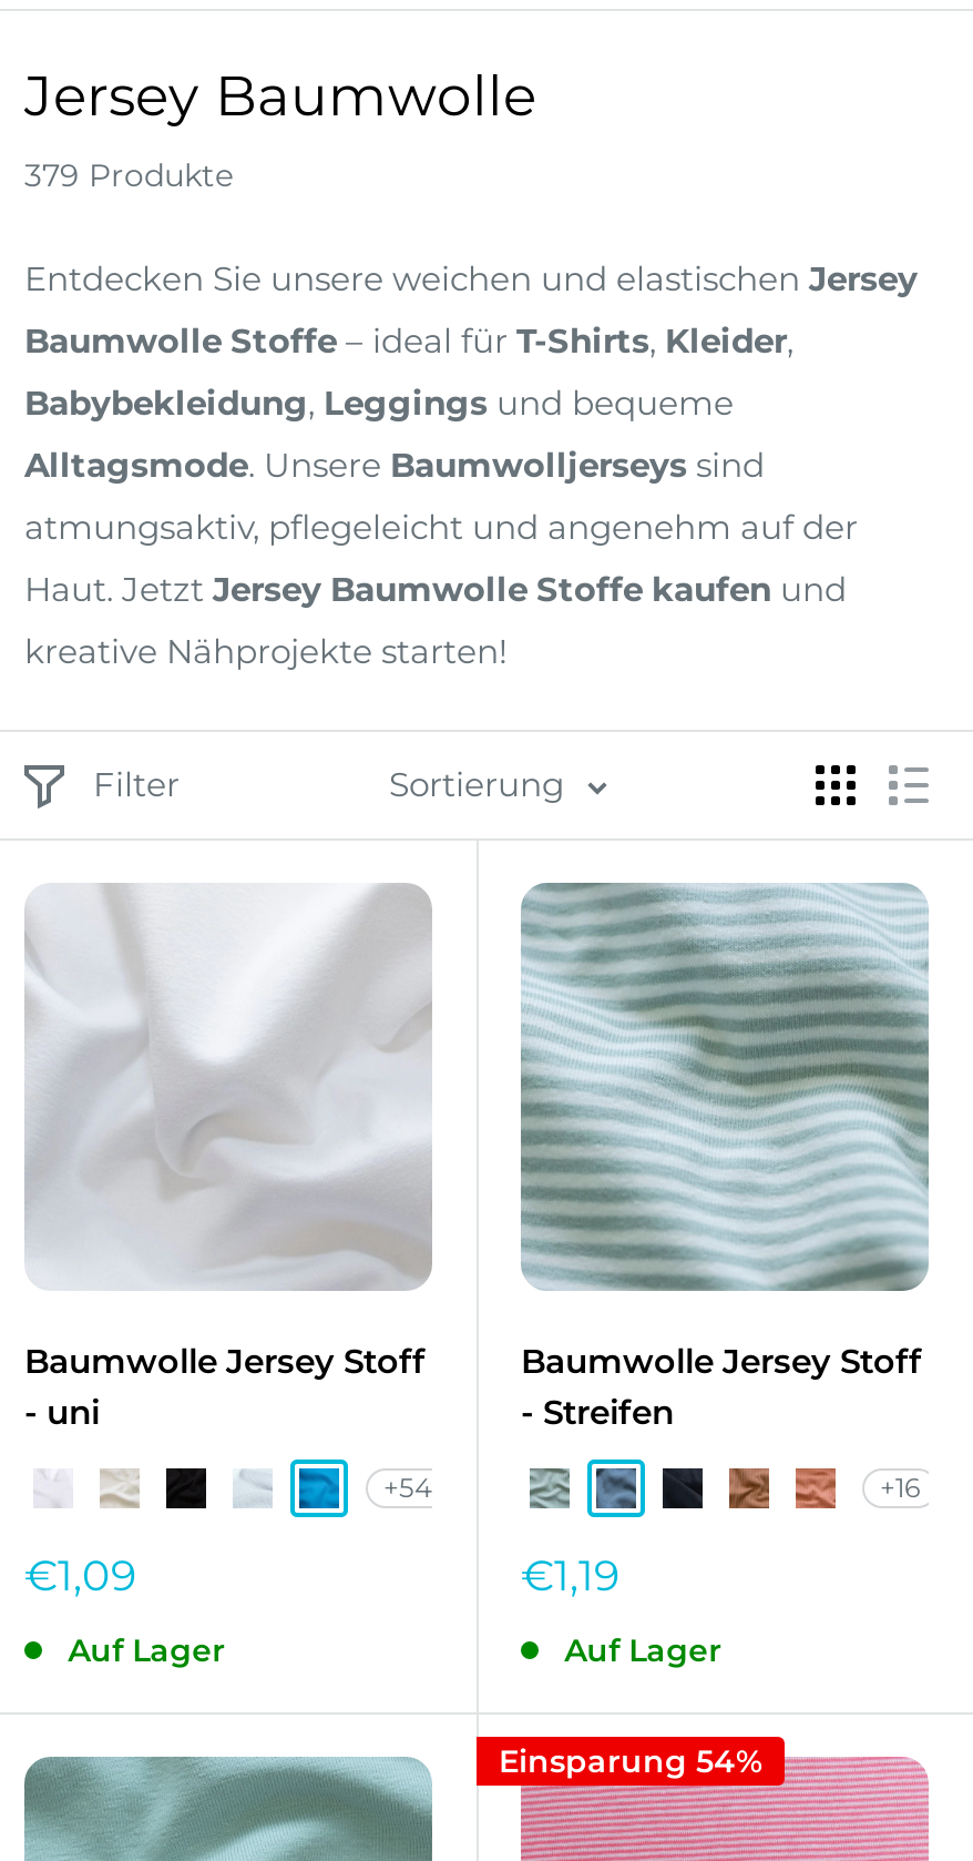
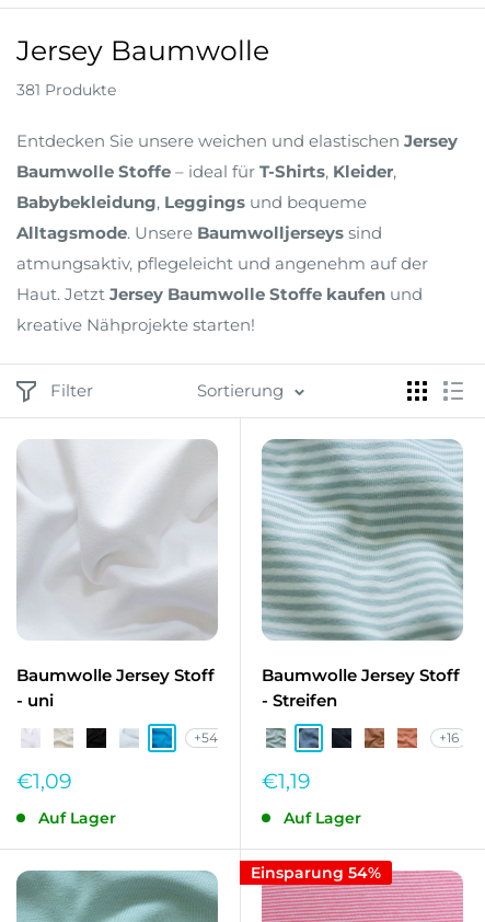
- 379 Produkte
+ 381 Produkte
